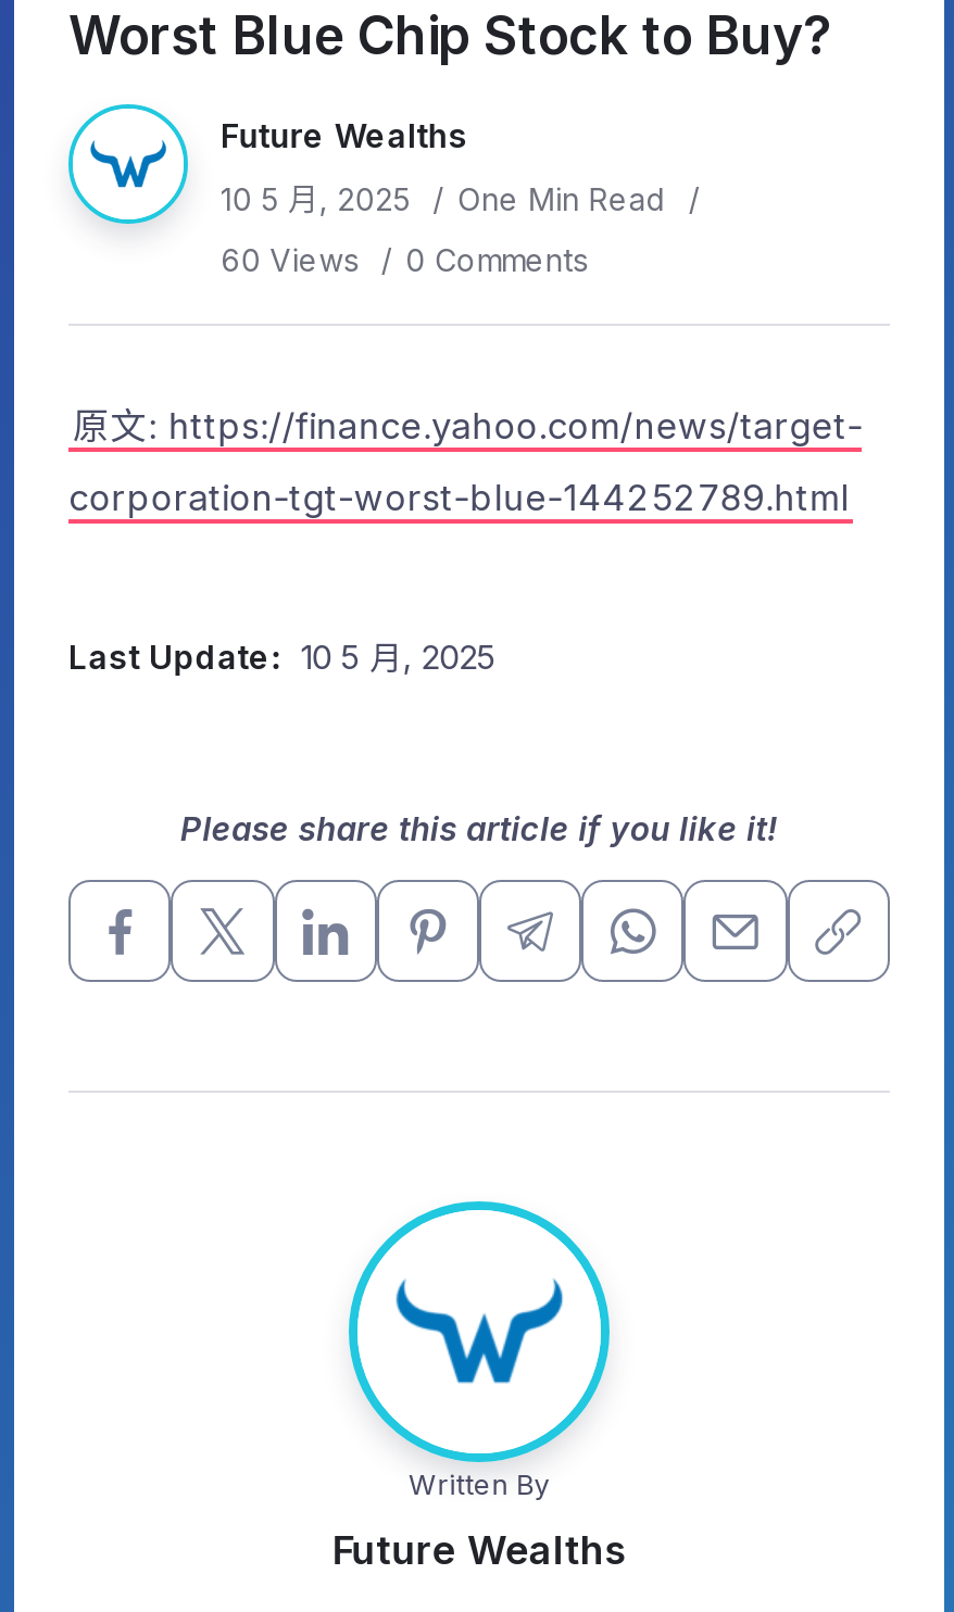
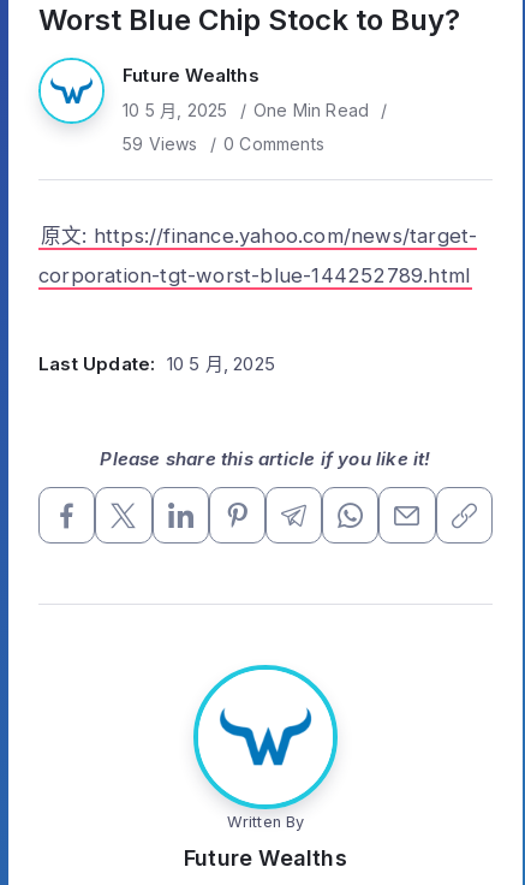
- 60 Views 0 Comments
+ 59 Views 0 Comments
